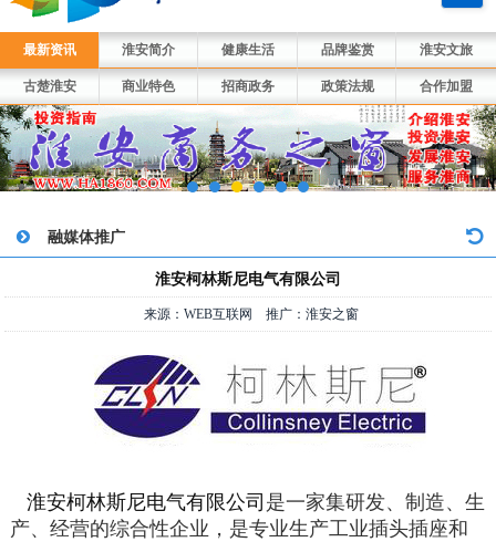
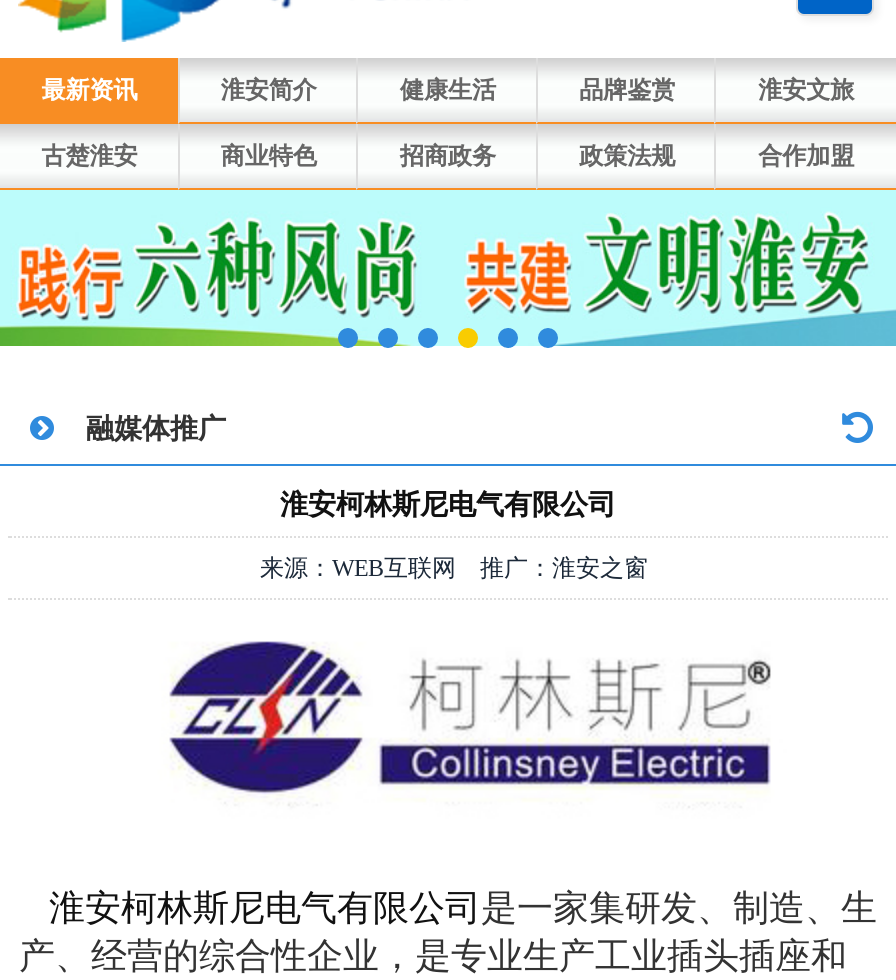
- [image]
+ [image]
